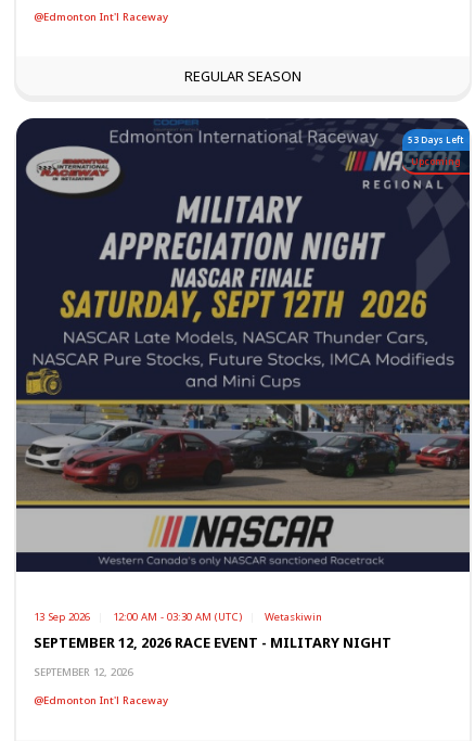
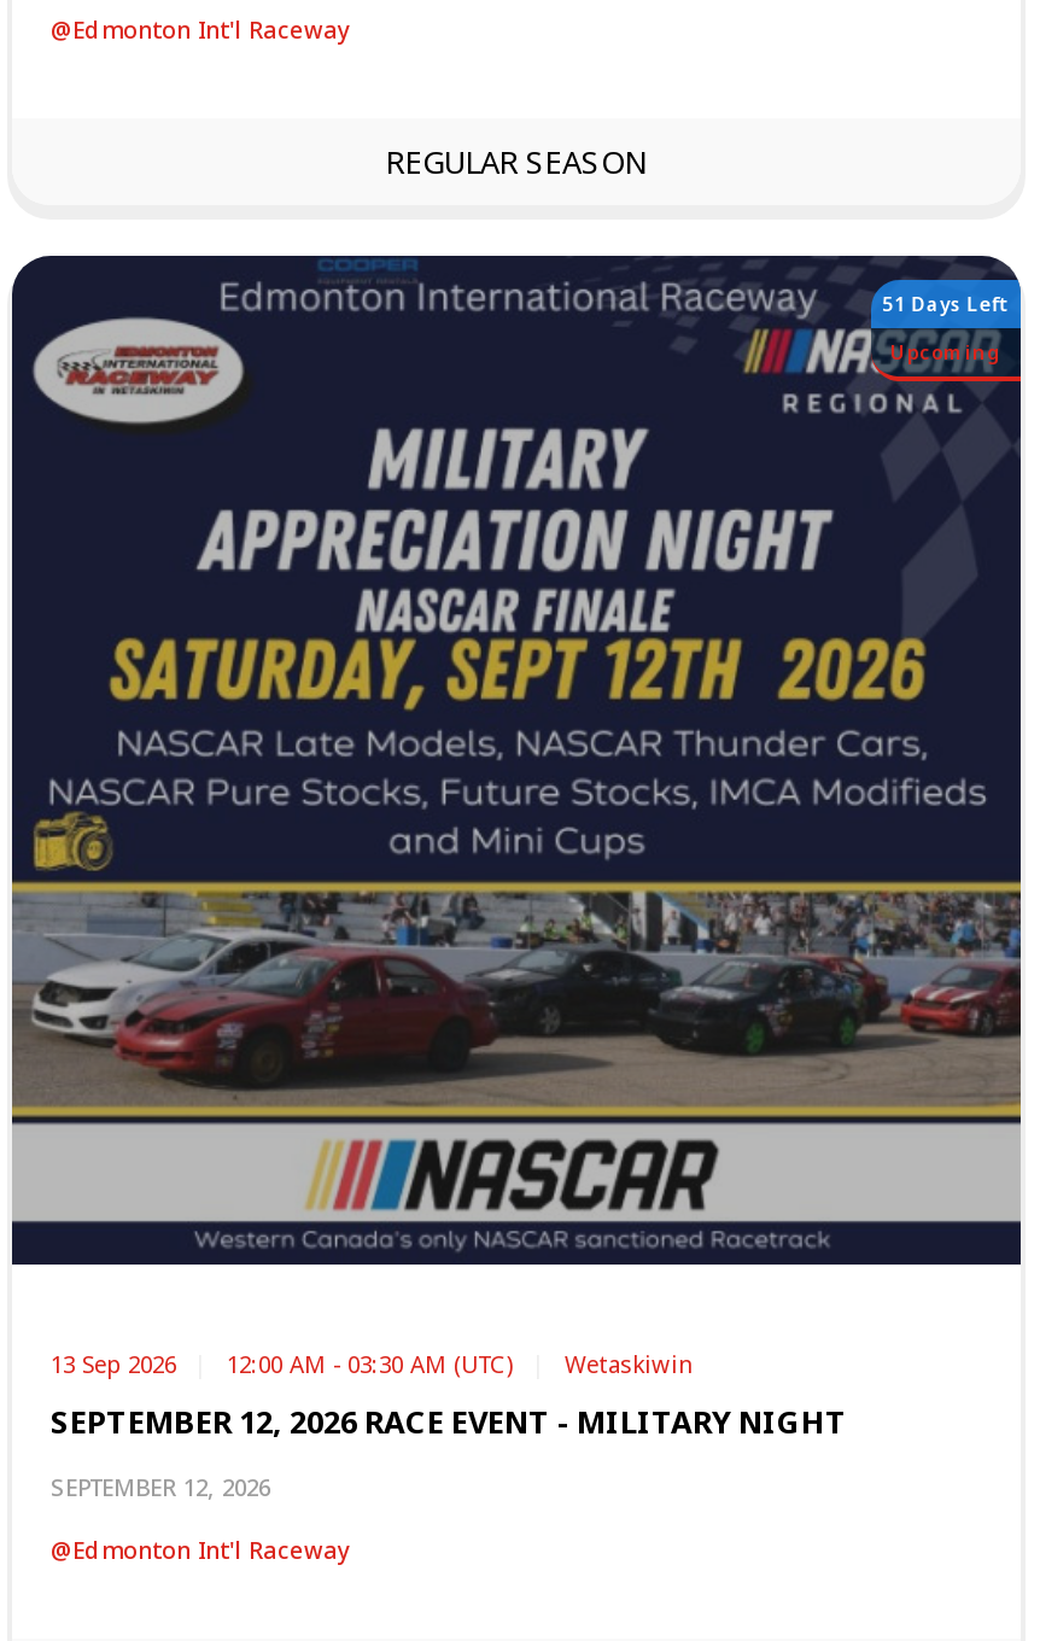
- 53 Days Left
+ 51 Days Left
